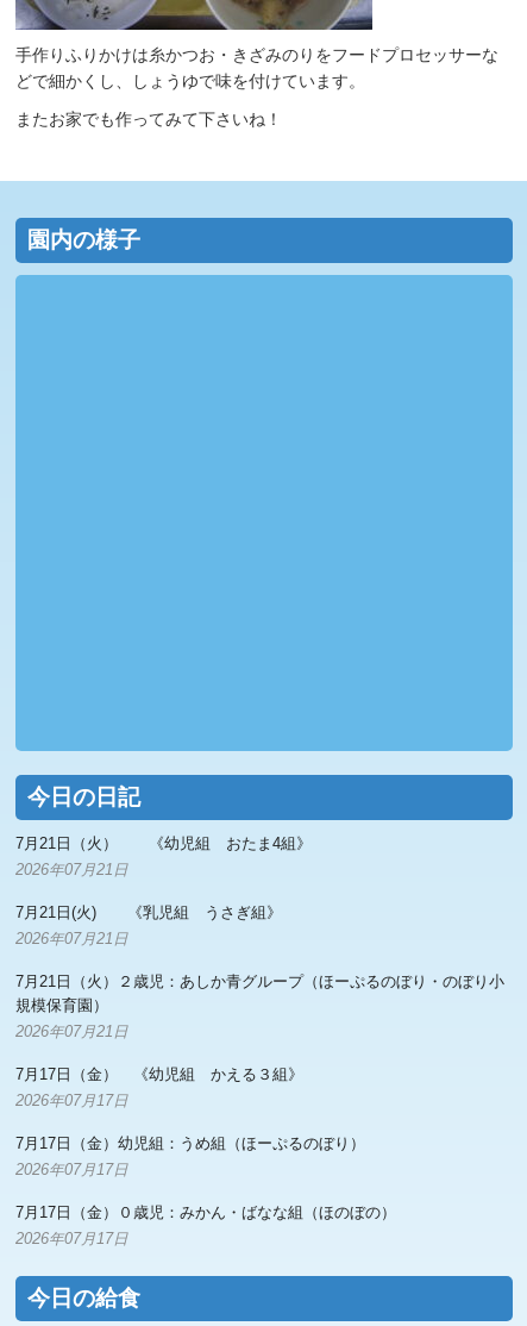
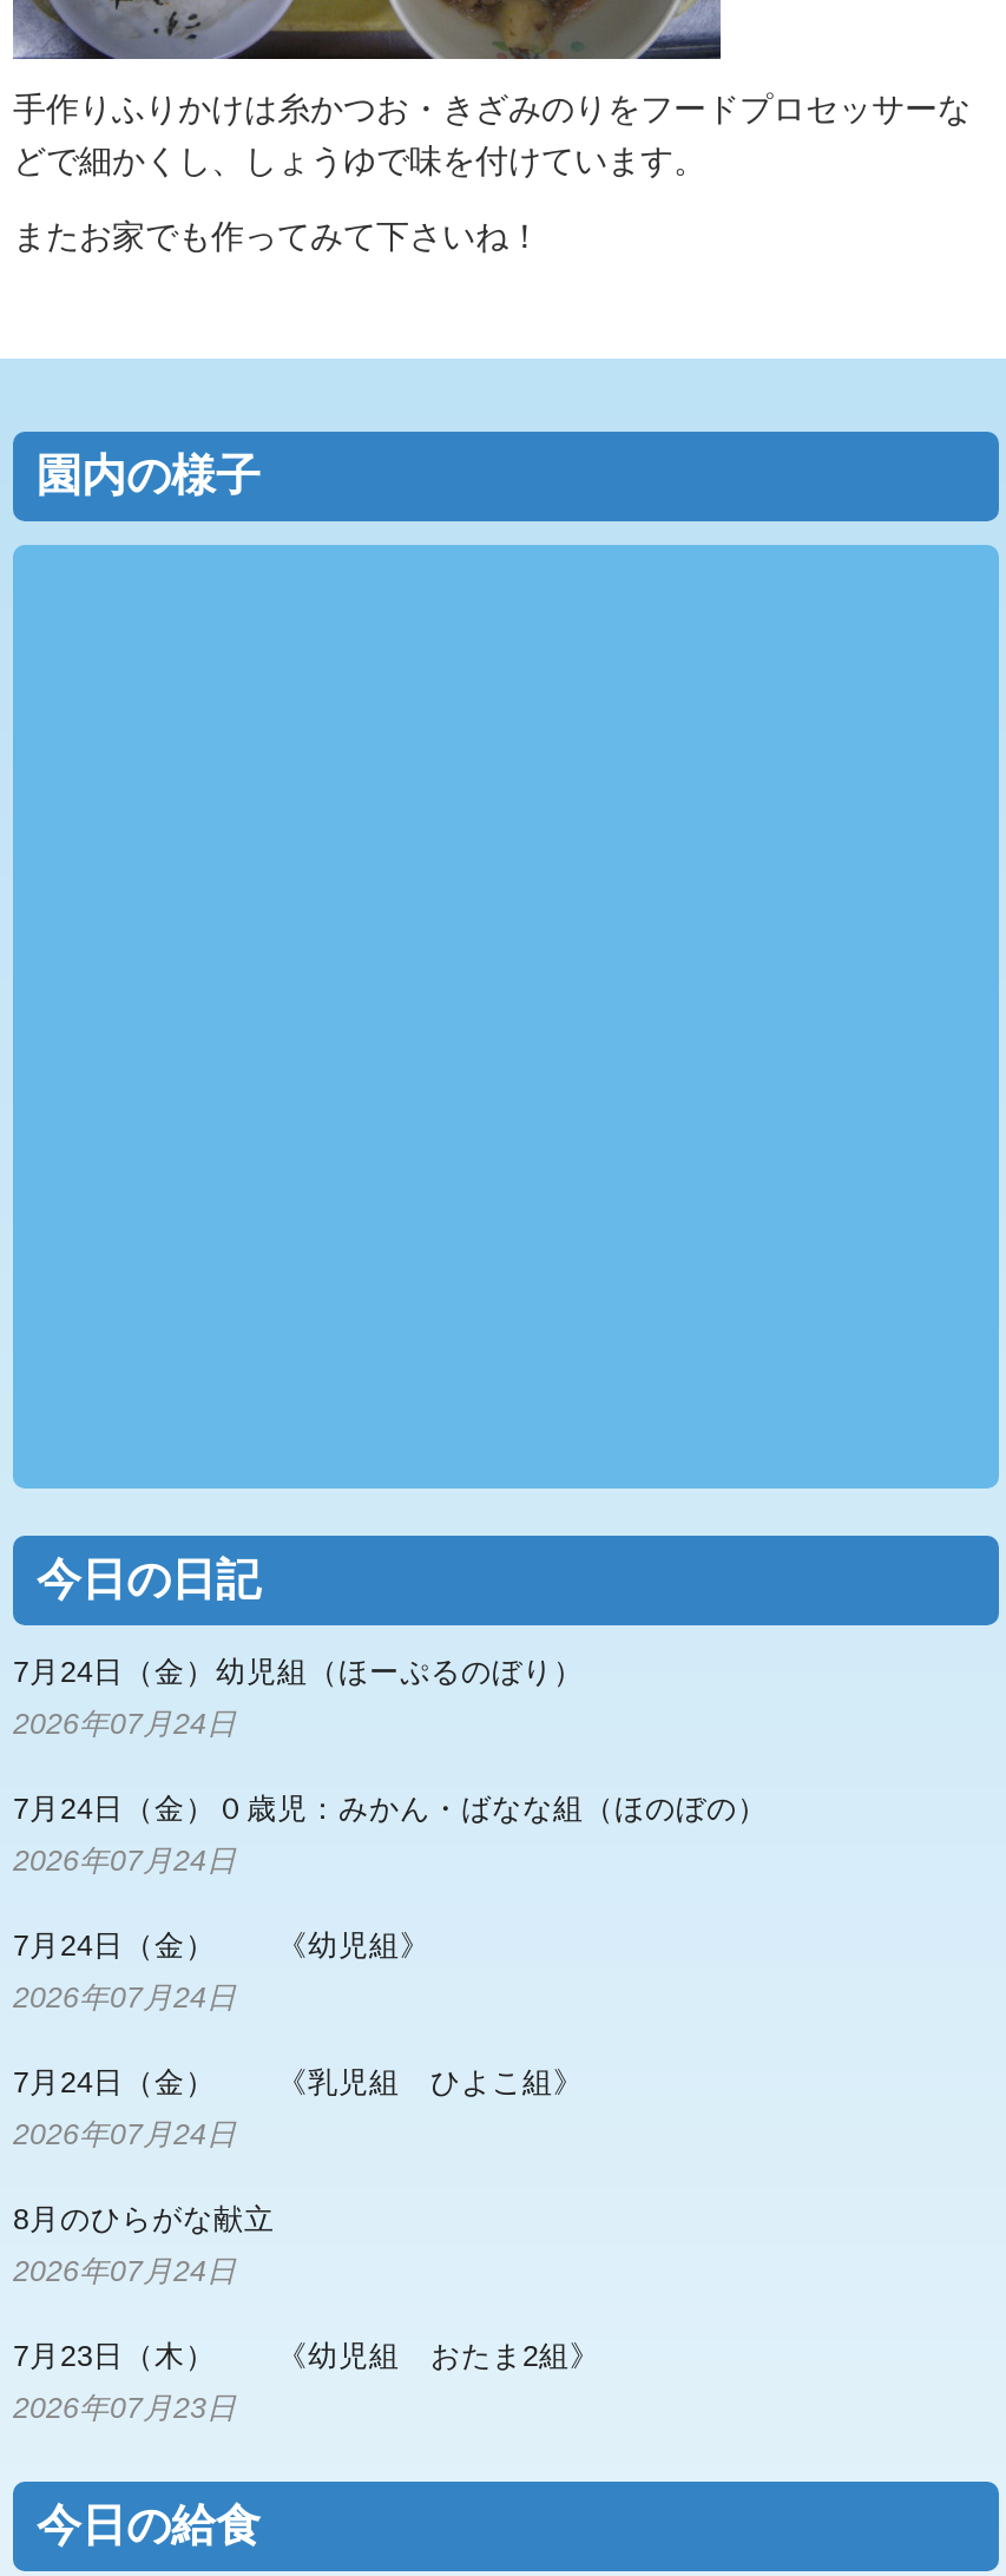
- 7月21日（火） 《幼児組 おたま4組》
+ 7月24日（金）幼児組（ほーぷるのぼり）

- 2026年07月21日
+ 2026年07月24日

- 7月21日(火) 《乳児組 うさぎ組》
+ 7月24日（金）０歳児：みかん・ばなな組（ほのぼの）

- 2026年07月21日
+ 2026年07月24日

- 7月21日（火）２歳児：あしか青グループ（ほーぷるのぼり・のぼり小
- 規模保育園）
+ 7月24日（金） 《幼児組》

- 2026年07月21日
+ 2026年07月24日

- 7月17日（金） 《幼児組 かえる３組》
+ 7月24日（金） 《乳児組 ひよこ組》

- 2026年07月17日
+ 2026年07月24日

- 7月17日（金）幼児組：うめ組（ほーぷるのぼり）
+ 8月のひらがな献立

- 2026年07月17日
+ 2026年07月24日

- 7月17日（金）０歳児：みかん・ばなな組（ほのぼの）
+ 7月23日（木） 《幼児組 おたま2組》

- 2026年07月17日
+ 2026年07月23日
